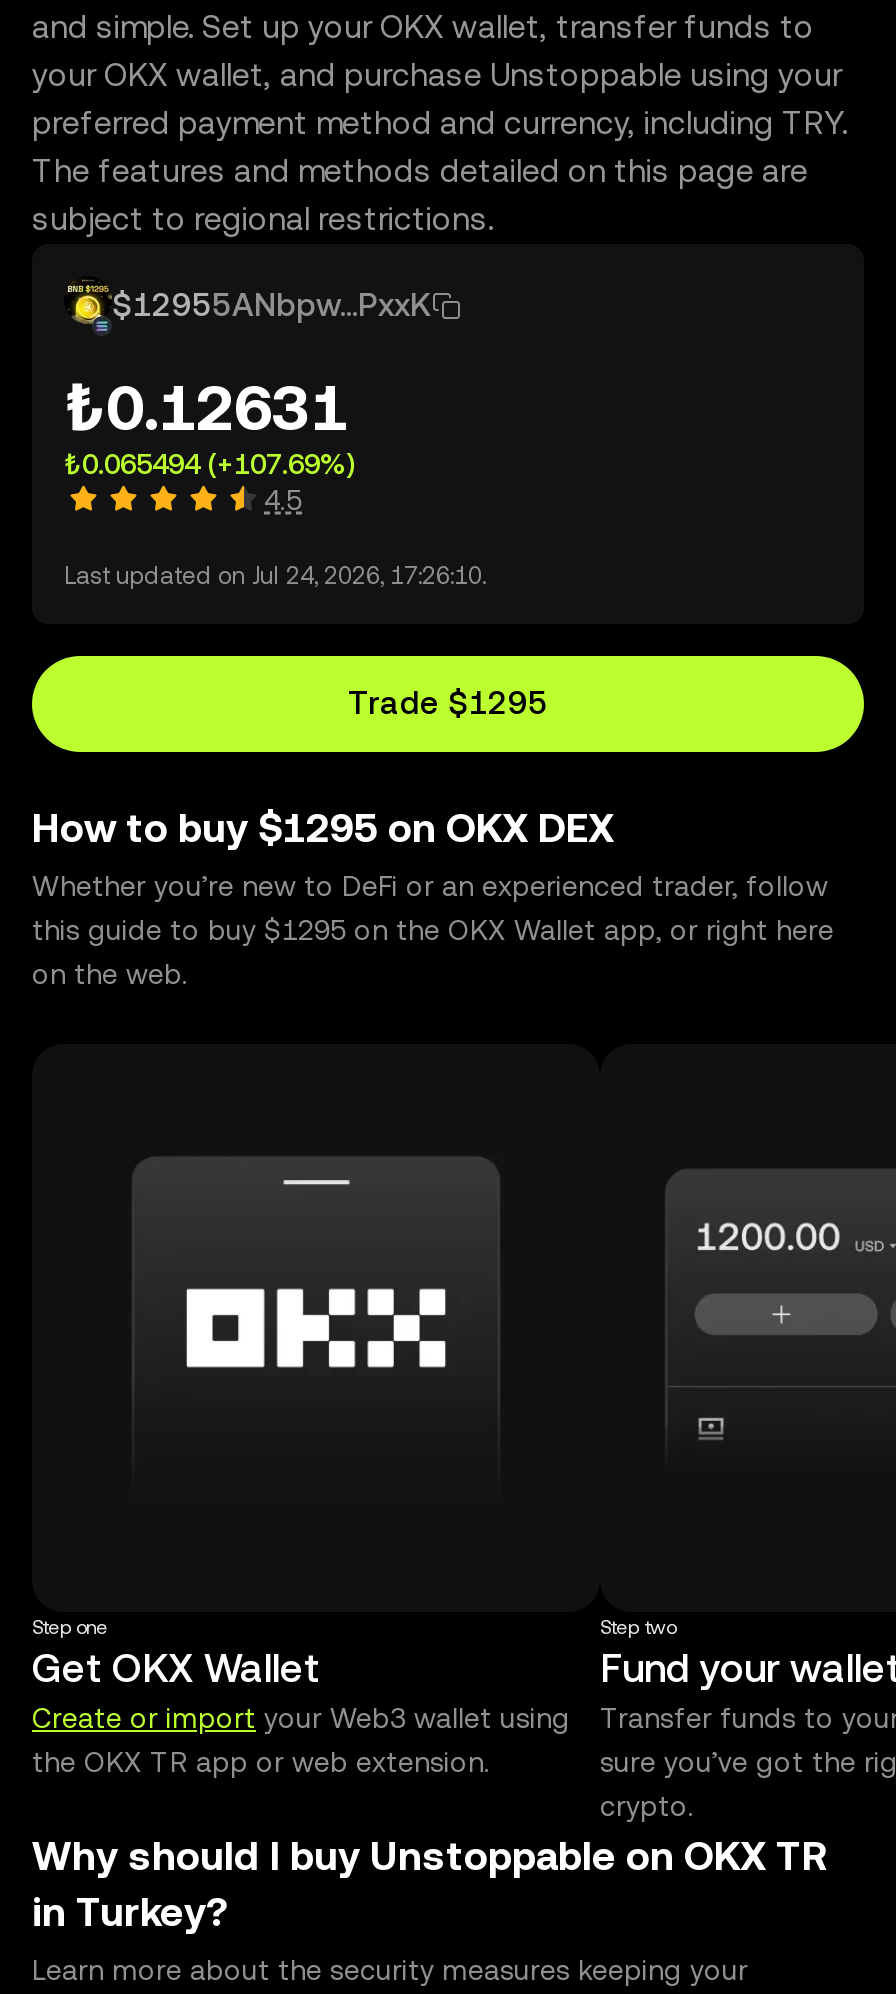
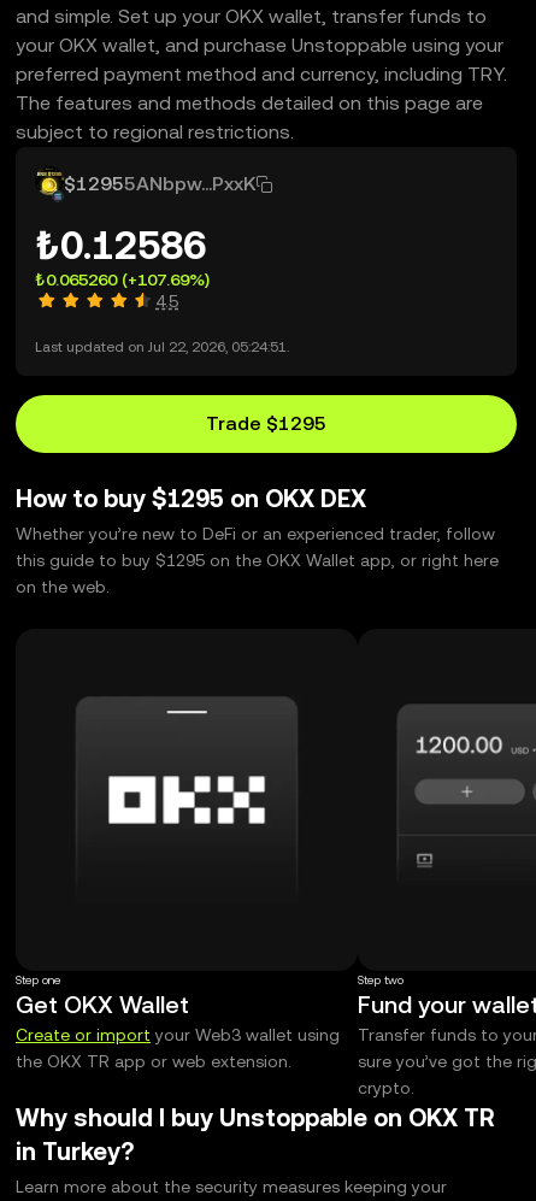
- ₺0.12631
+ ₺0.12586

- ₺0.065494 (+107.69%)
+ ₺0.065260 (+107.69%)

- Last updated on Jul 24, 2026, 17:26:10.
+ Last updated on Jul 22, 2026, 05:24:51.
